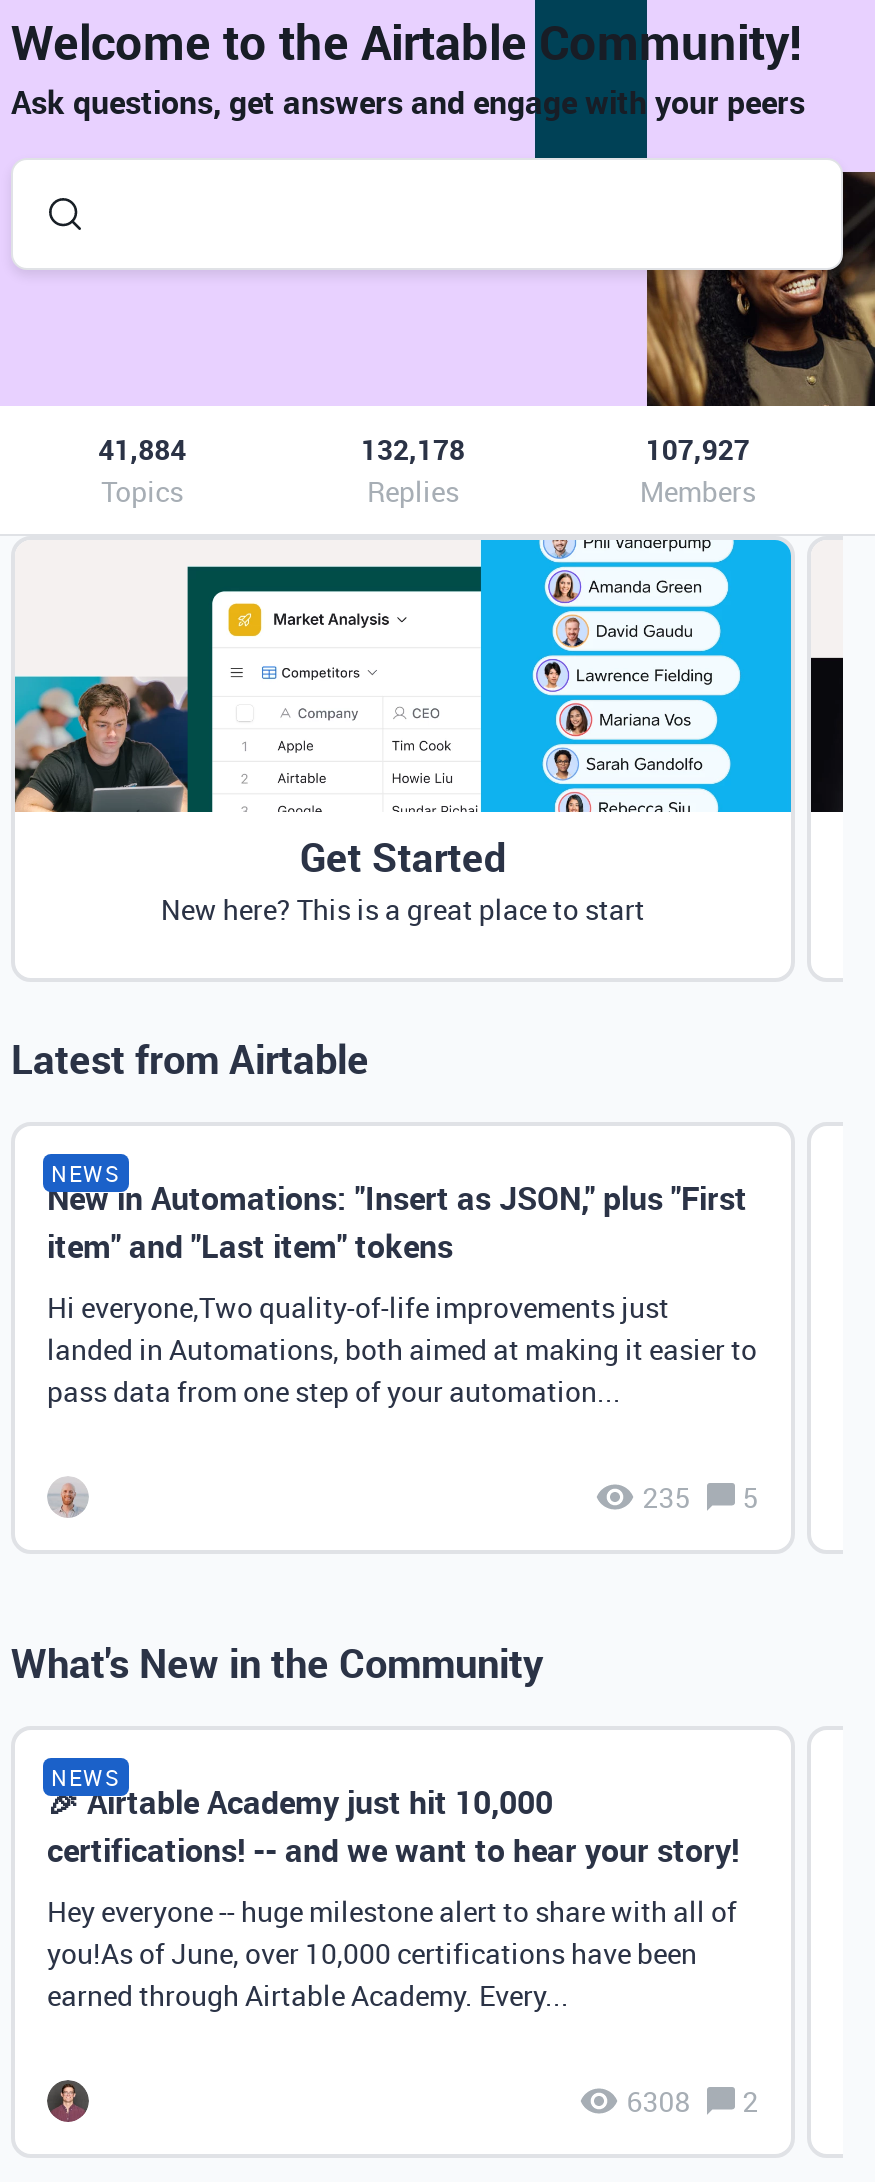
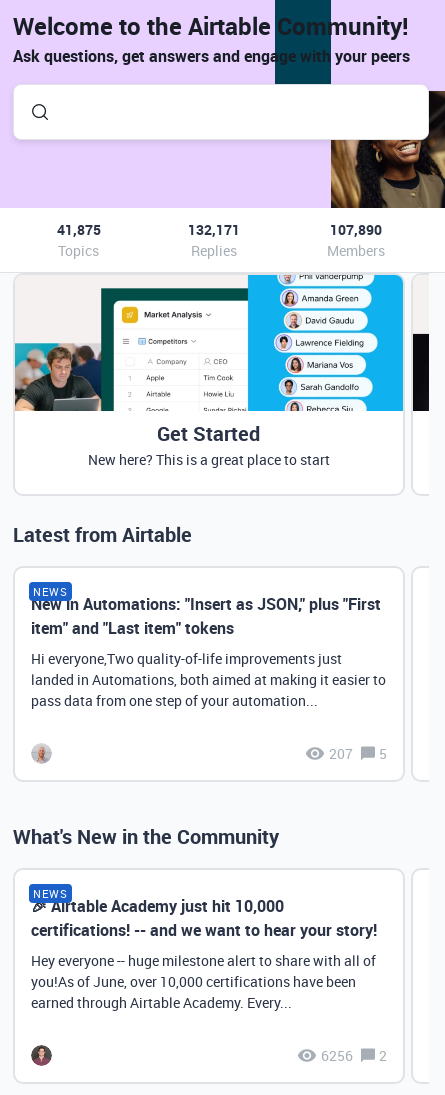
- 41,884
+ 41,875

- 132,178
+ 132,171

- 107,927
+ 107,890

- 235 5
+ 207 5

- 6308 2
+ 6256 2
